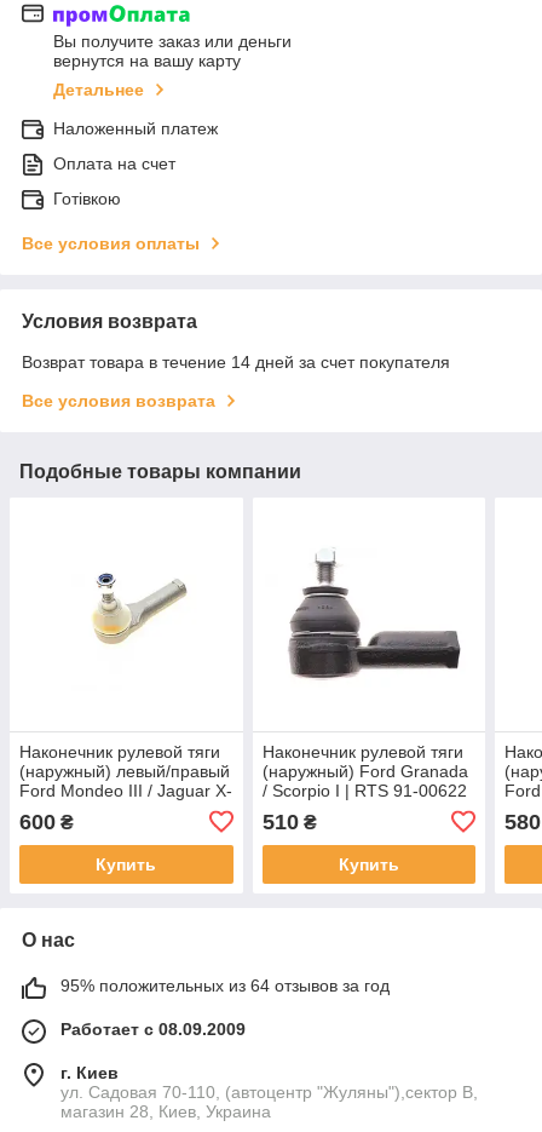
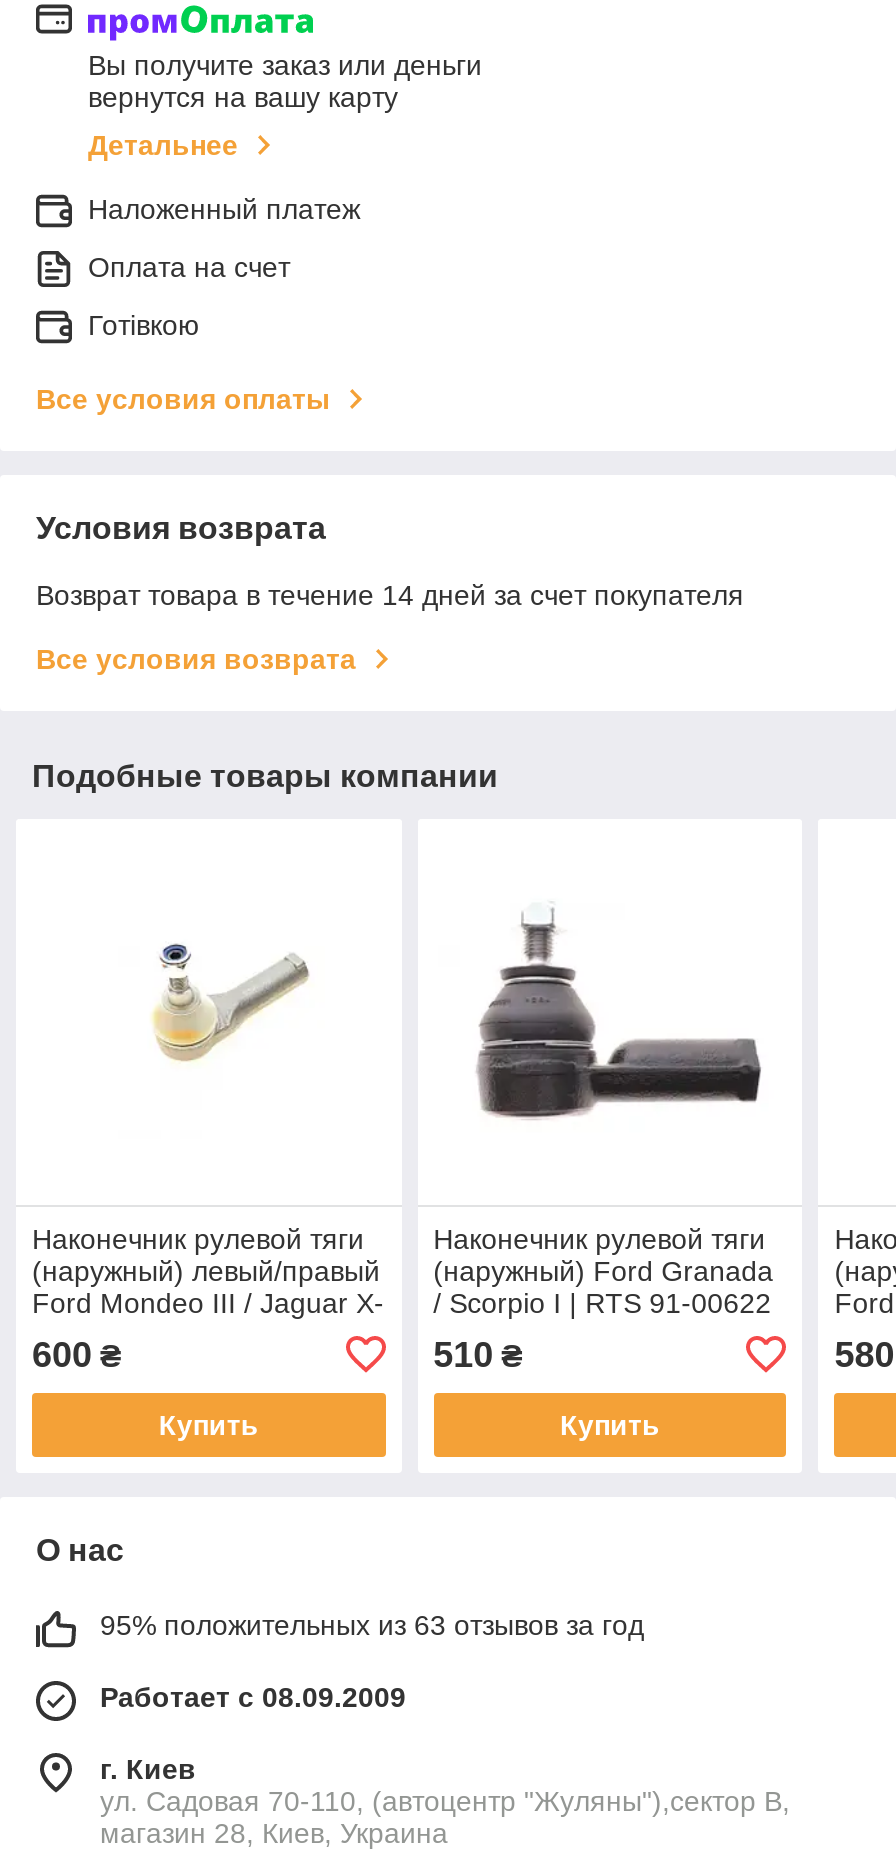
- 95% положительных из 64 отзывов за год
+ 95% положительных из 63 отзывов за год
